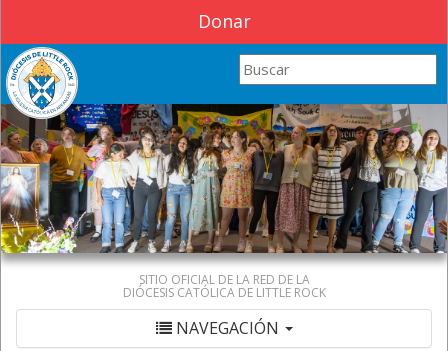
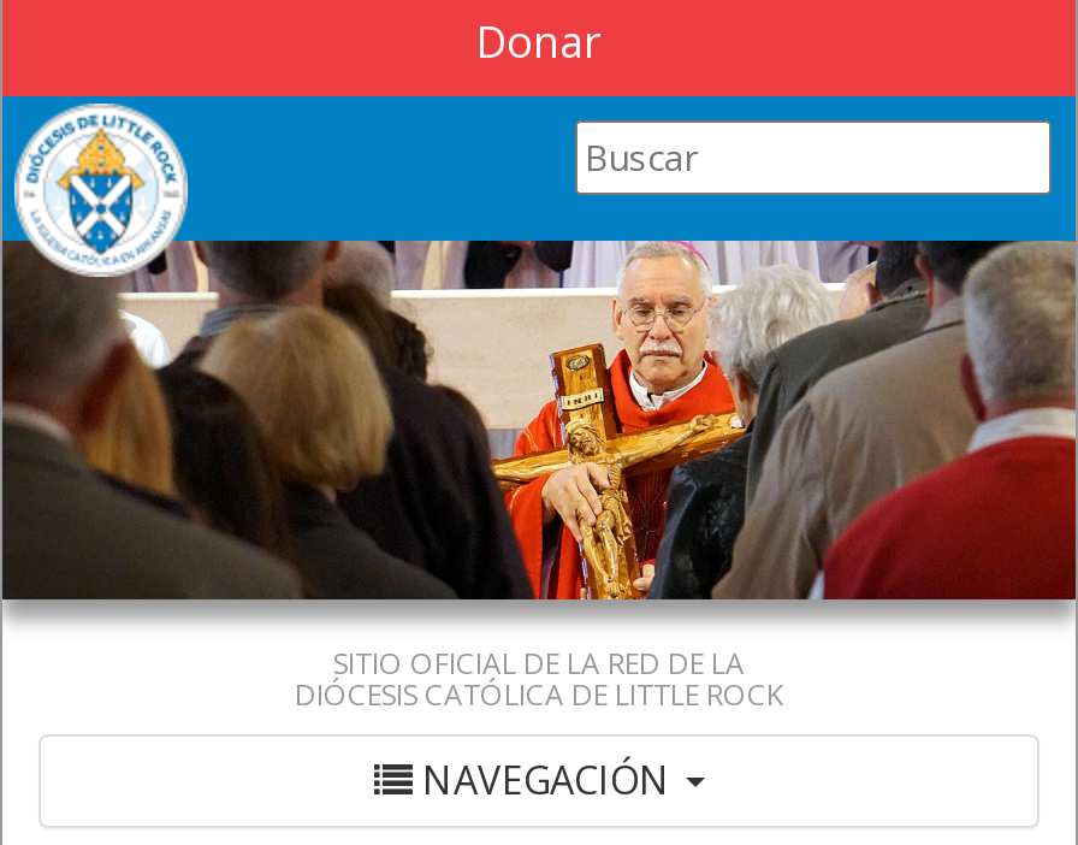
- [image]
+ [image]
